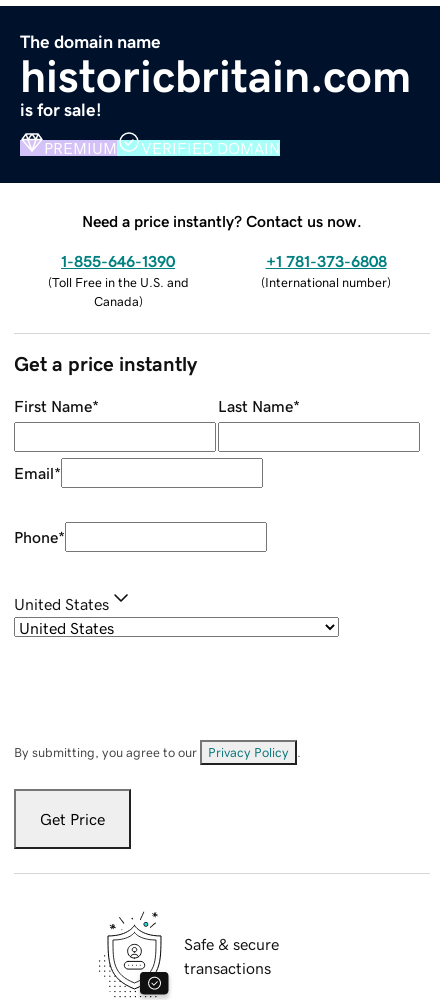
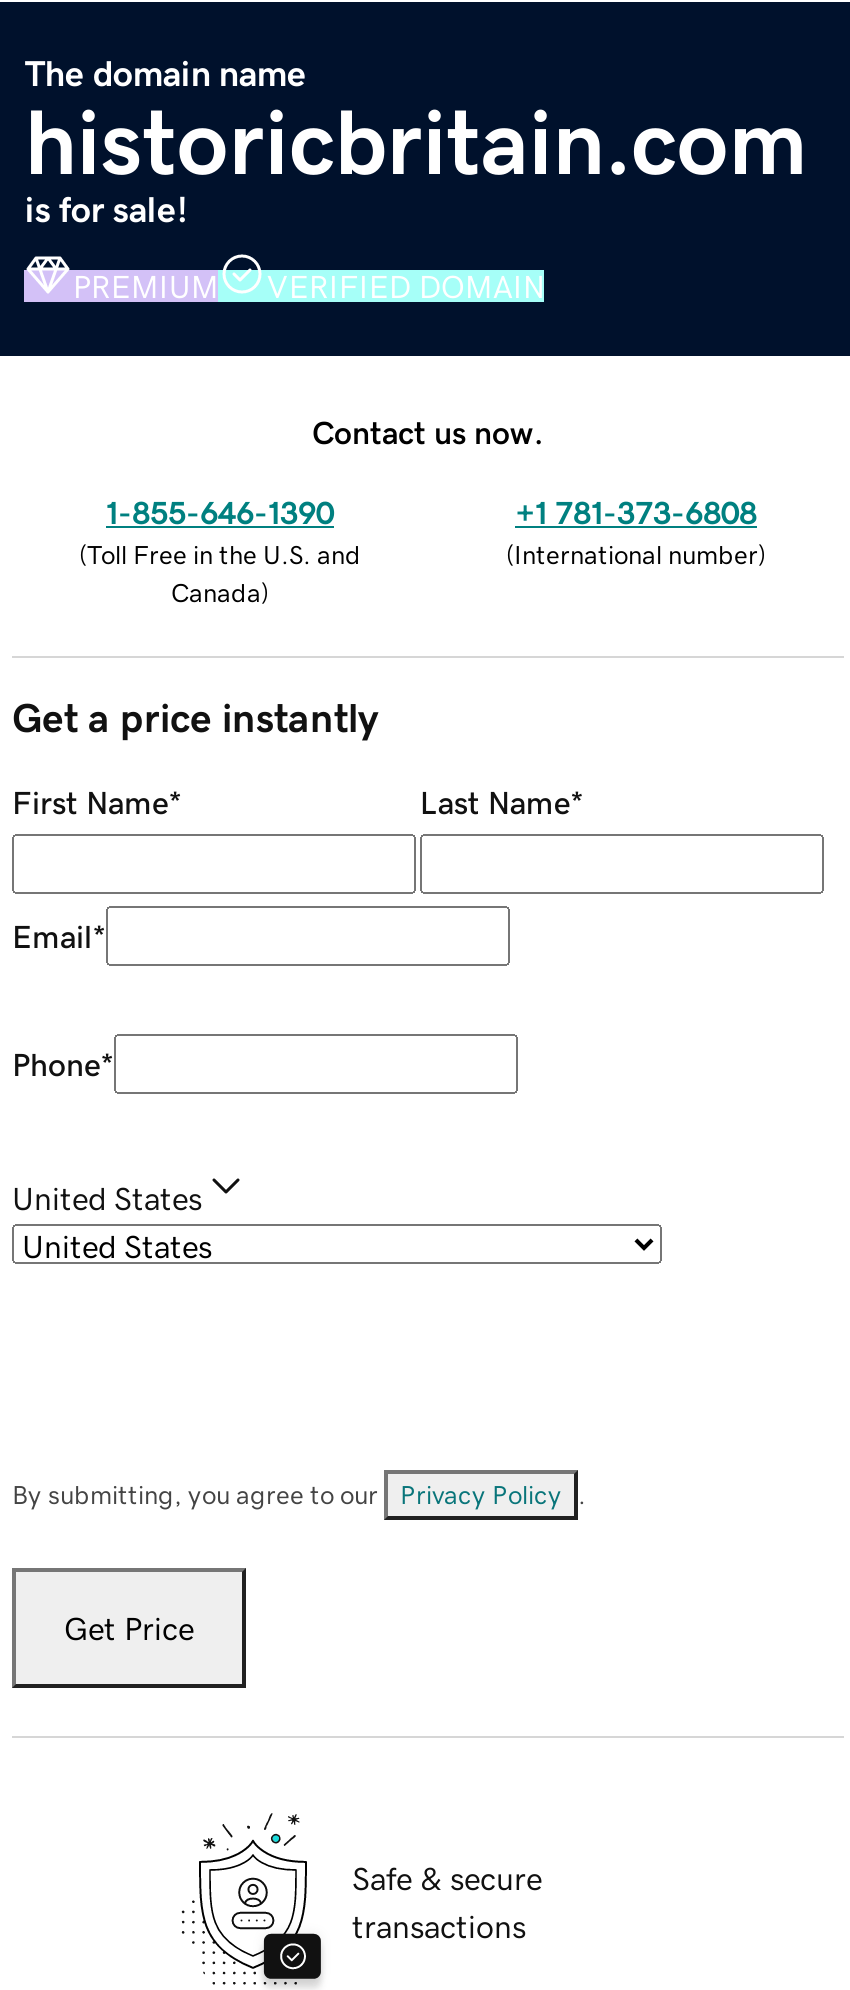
- Need a price instantly? Contact us now.
+ Contact us now.
